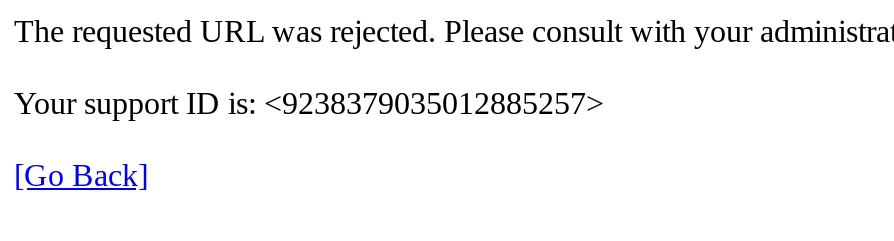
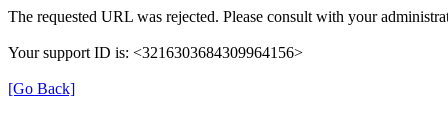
- Your support ID is: <9238379035012885257>
+ Your support ID is: <3216303684309964156>
